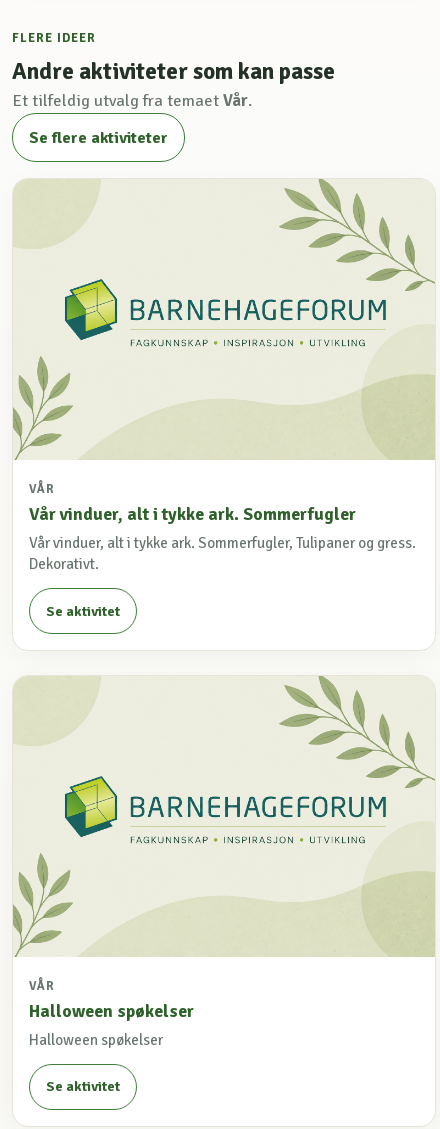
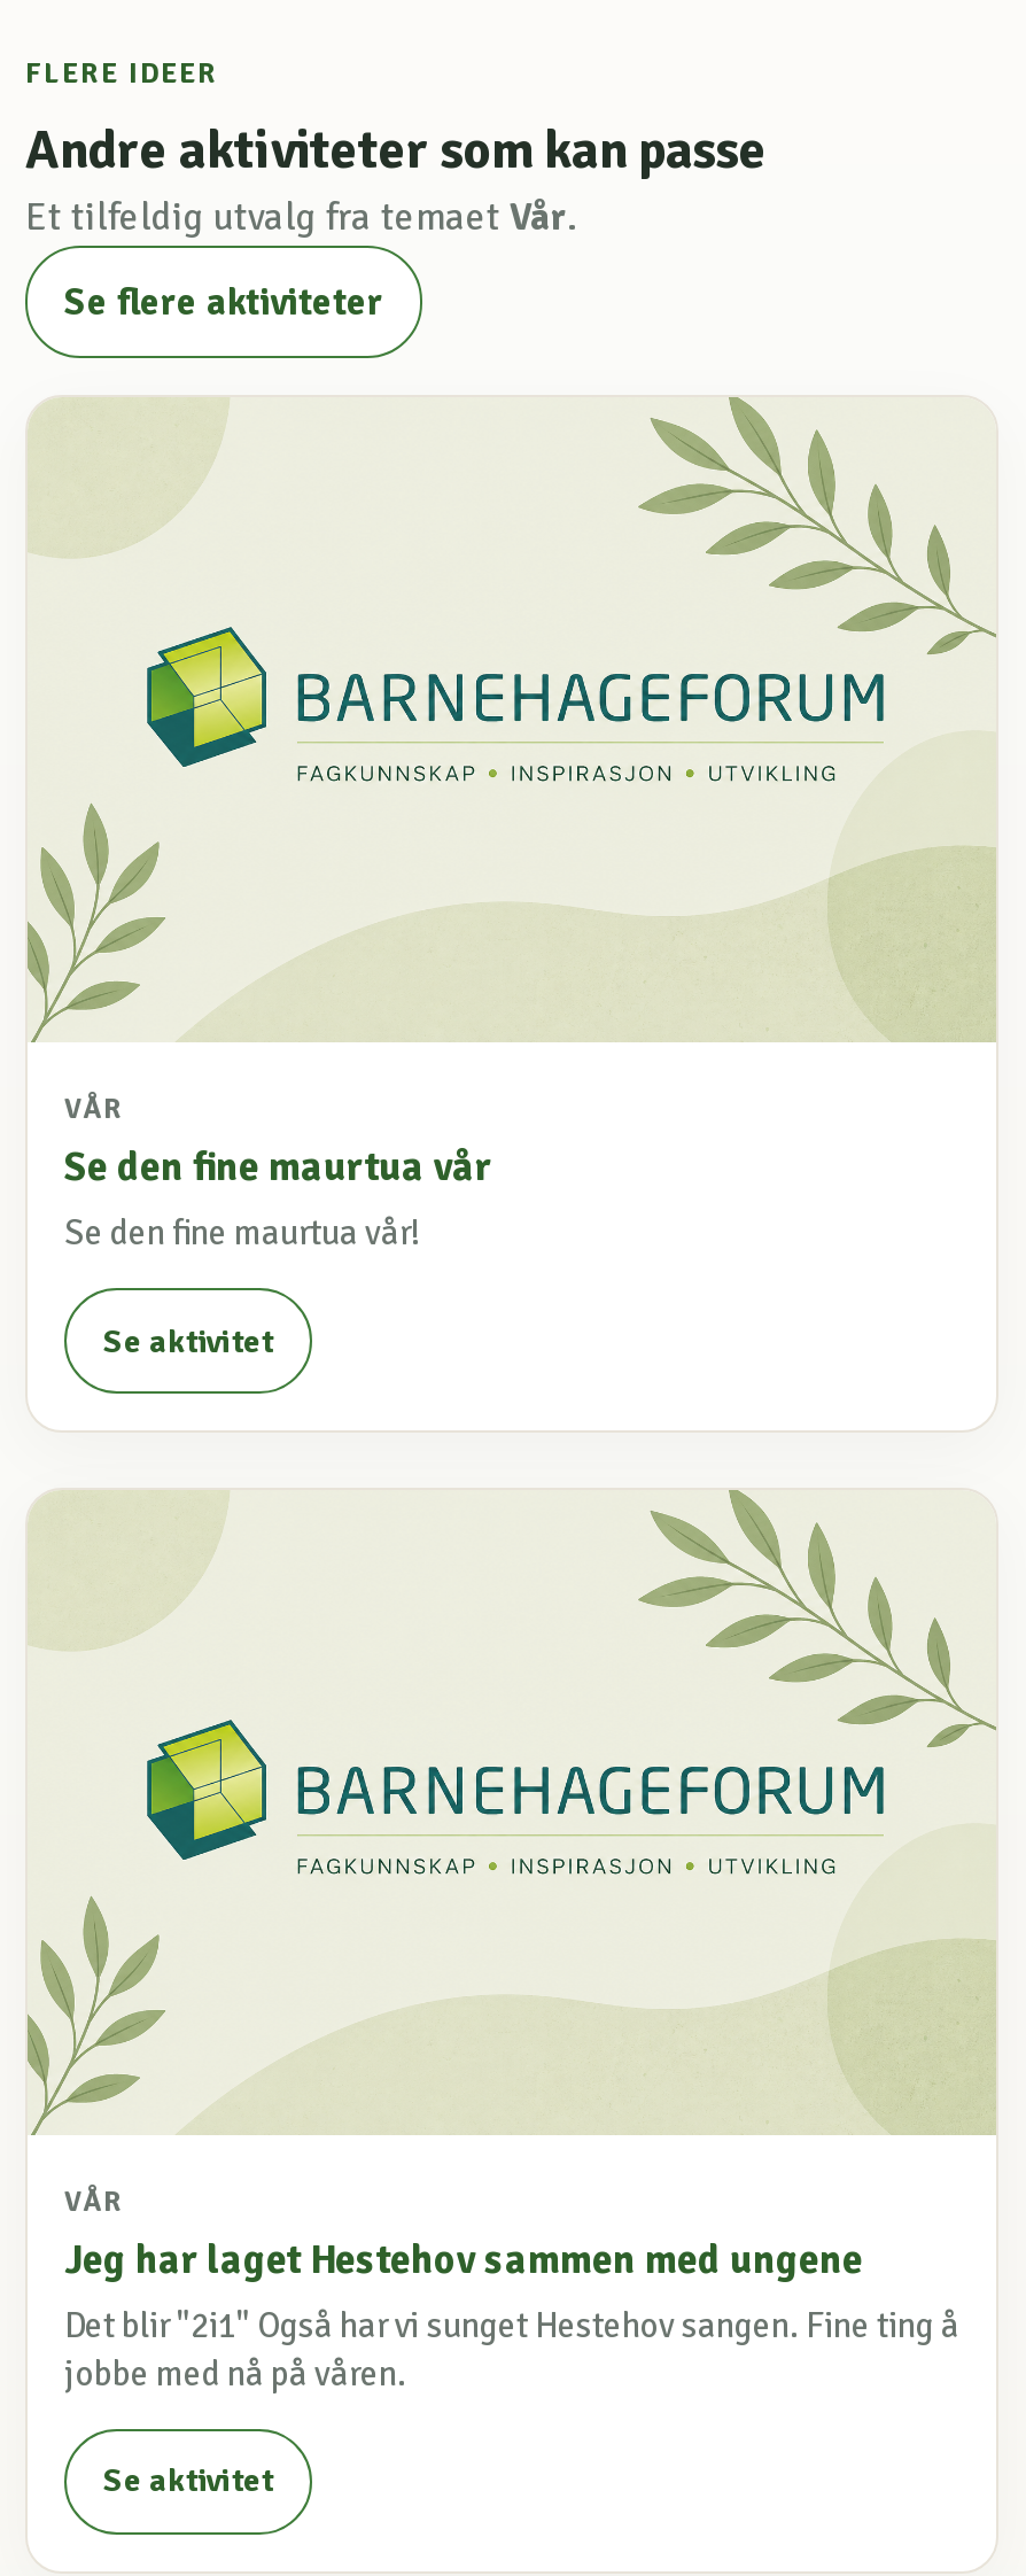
- Vår vinduer, alt i tykke ark. Sommerfugler
- Vår vinduer, alt i tykke ark. Sommerfugler, Tulipaner og gress.
- Dekorativt.
+ Se den fine maurtua vår
+ Se den fine maurtua vår!

moved up: [image] | Se aktivitet | VÅR

- Halloween spøkelser
- Halloween spøkelser
+ Jeg har laget Hestehov sammen med ungene
+ Det blir "2i1" Også har vi sunget Hestehov sangen. Fine ting å
+ jobbe med nå på våren.
